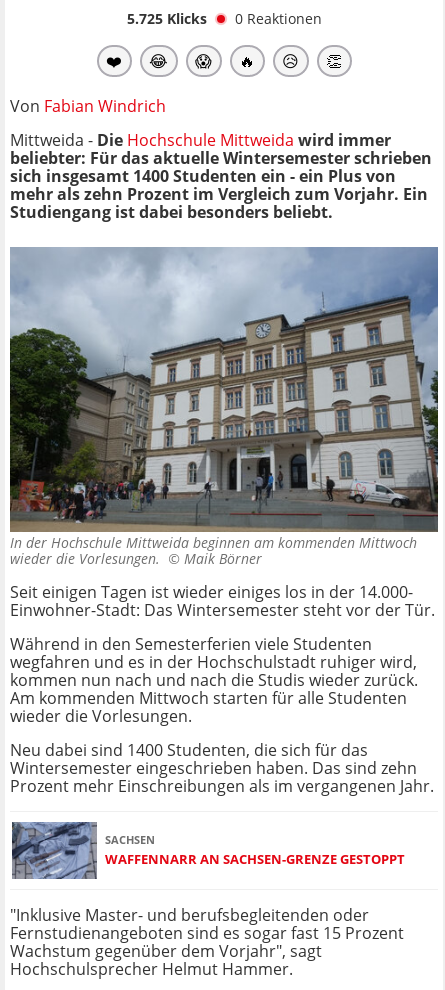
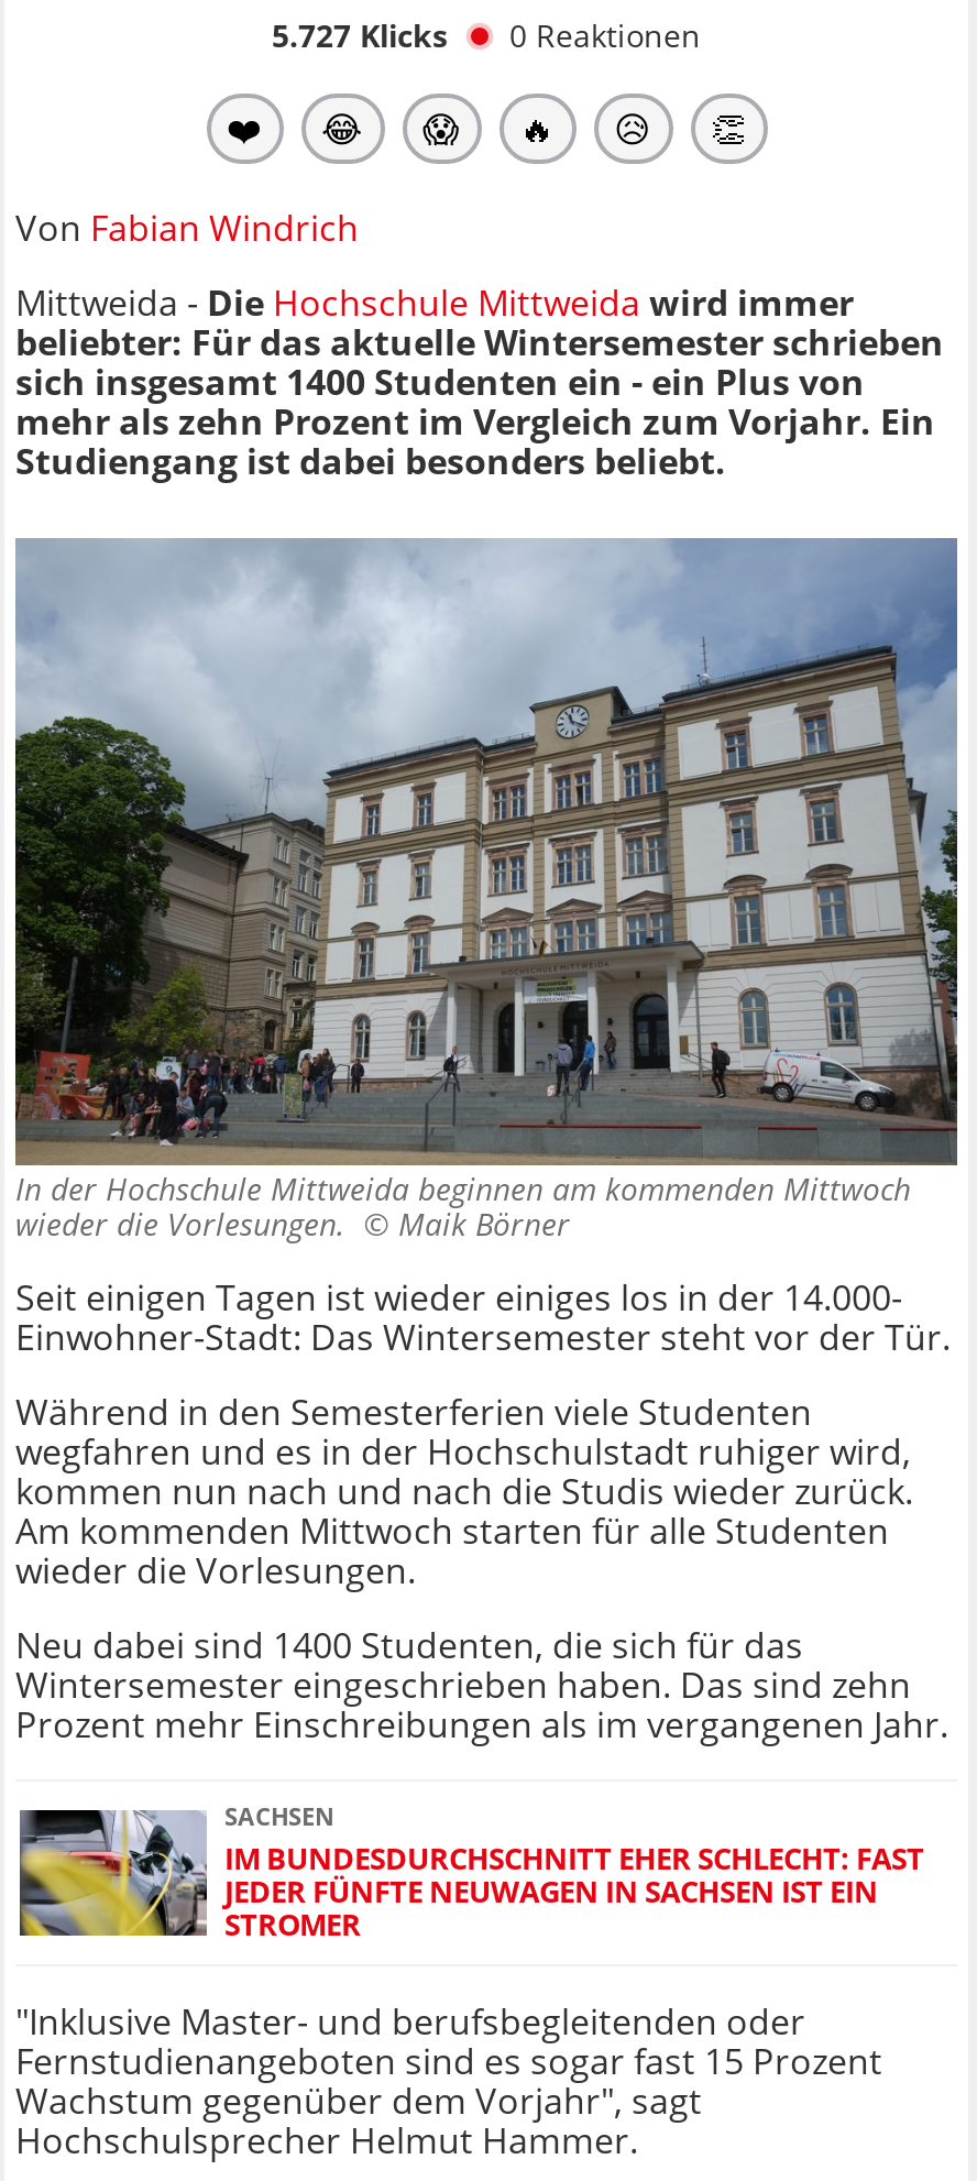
- 5.725 Klicks 0 Reaktionen
+ 5.727 Klicks 0 Reaktionen

- [image]
- WAFFENNARR AN SACHSEN-GRENZE GESTOPPT
+ [image]
+ IM BUNDESDURCHSCHNITT EHER SCHLECHT: FAST
+ JEDER FÜNFTE NEUWAGEN IN SACHSEN IST EIN
+ STROMER
